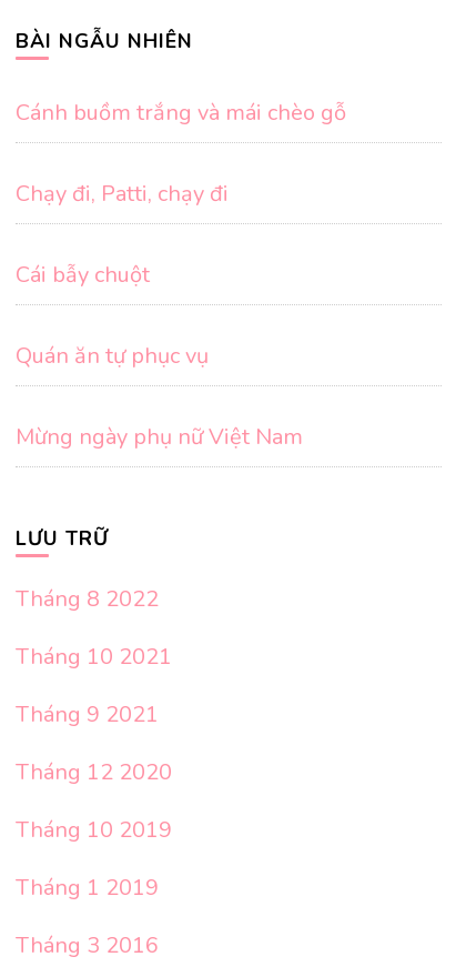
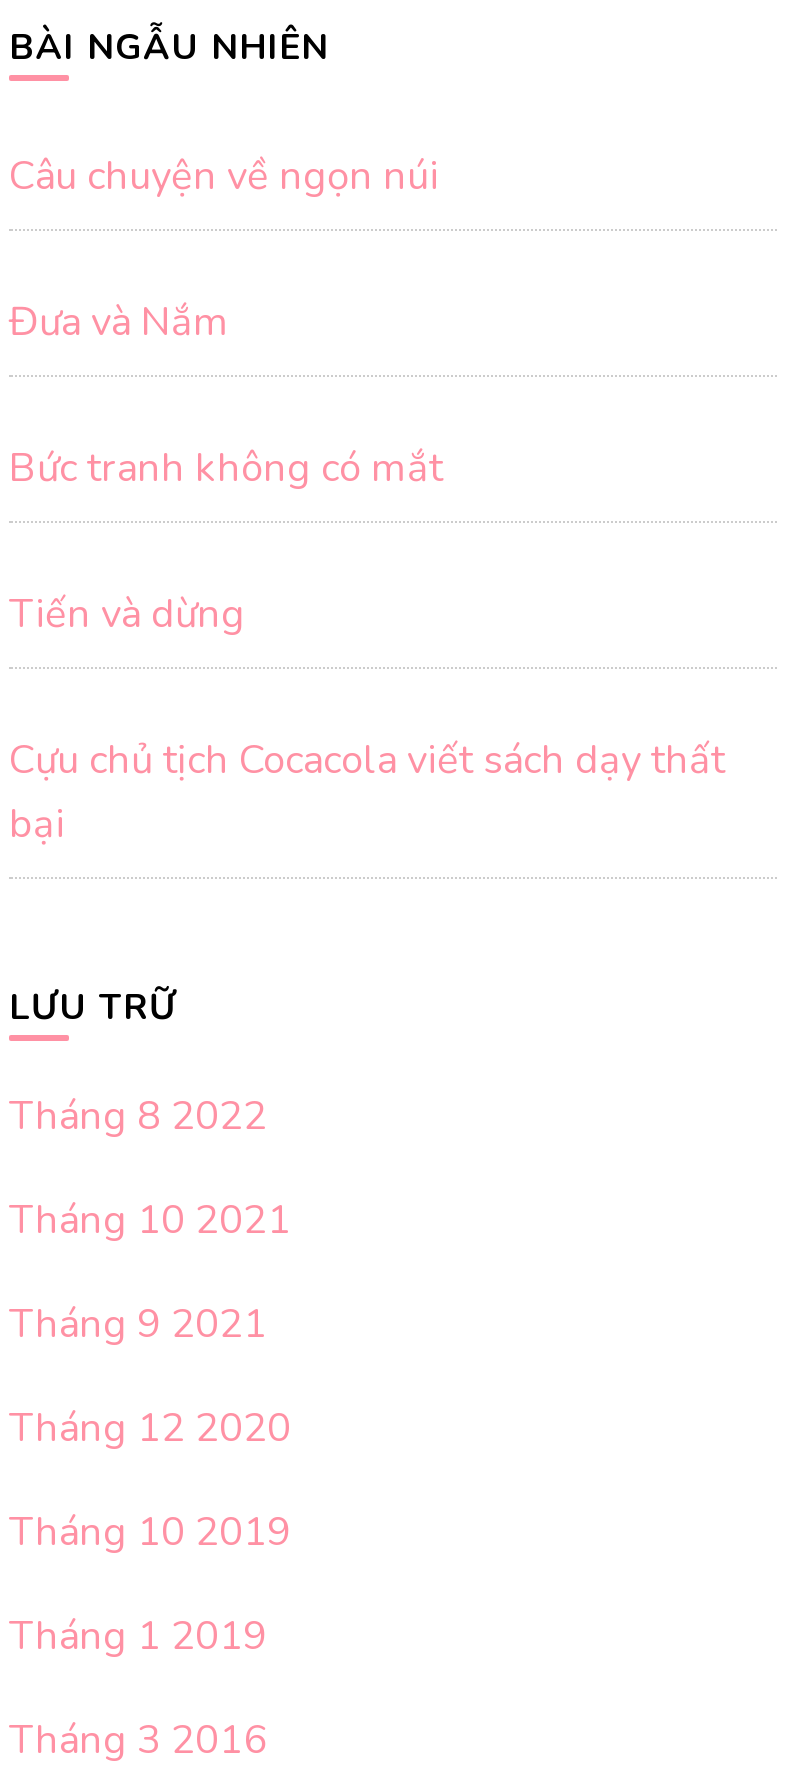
- Cánh buồm trắng và mái chèo gỗ
+ Câu chuyện về ngọn núi

- Chạy đi, Patti, chạy đi
+ Đưa và Nắm

- Cái bẫy chuột
+ Bức tranh không có mắt

- Quán ăn tự phục vụ
+ Tiến và dừng

- Mừng ngày phụ nữ Việt Nam
+ Cựu chủ tịch Cocacola viết sách dạy thất
+ bại
